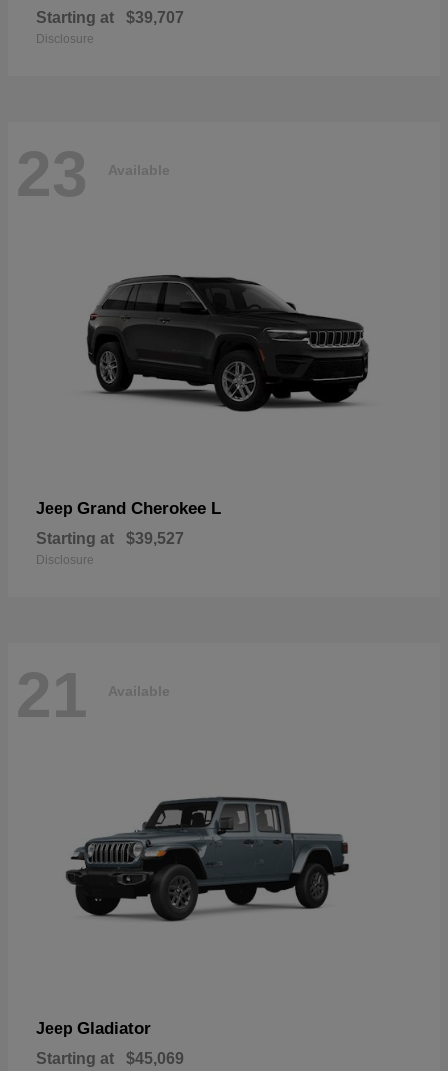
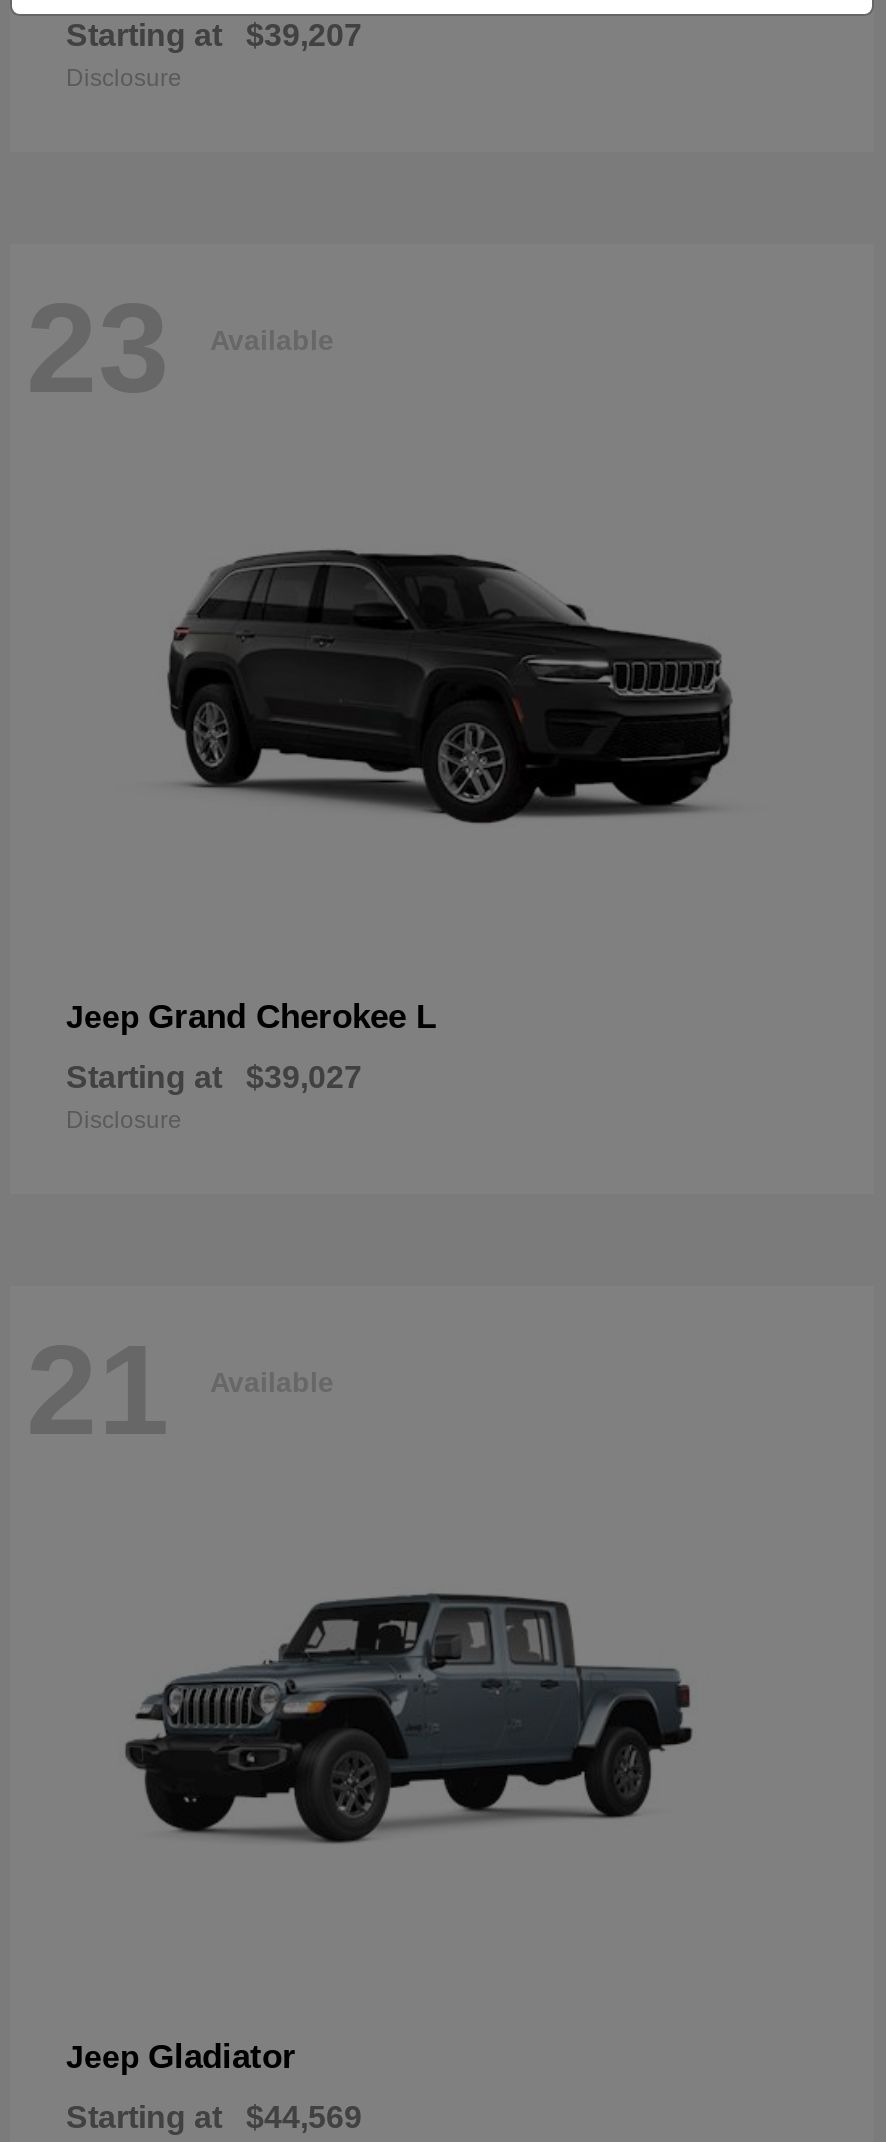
- Starting at $39,707
+ Starting at $39,207

- Starting at $39,527
+ Starting at $39,027

- Starting at $45,069
+ Starting at $44,569
